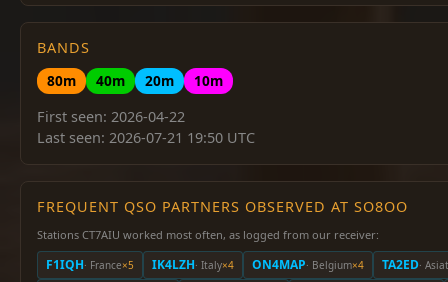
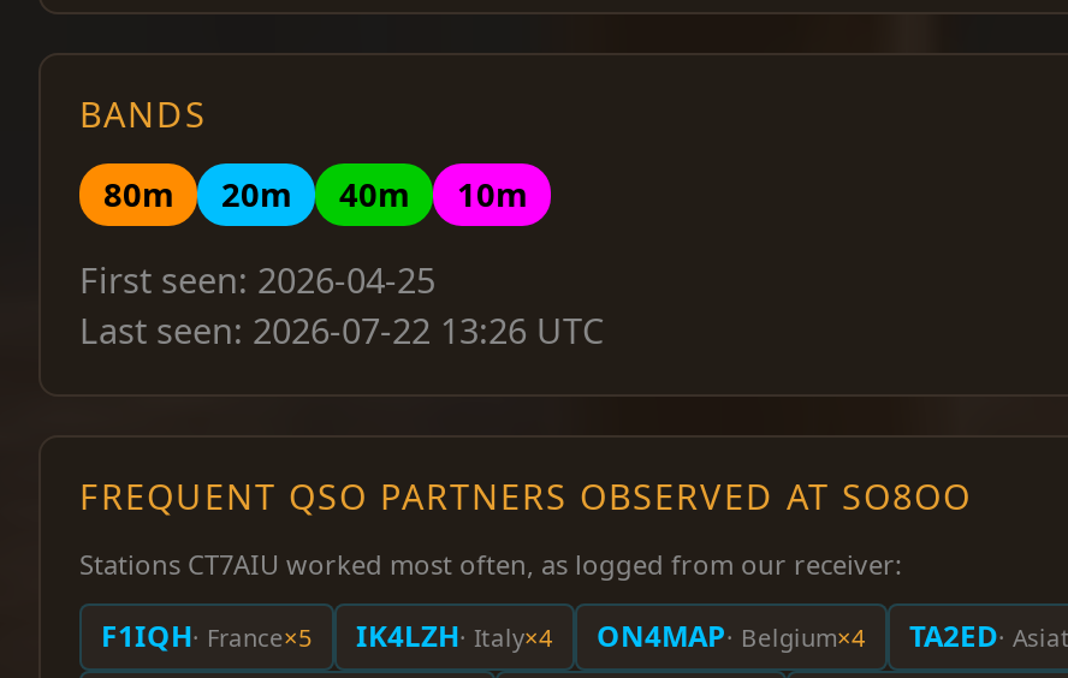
- 20m

+ 20m

- First seen: 2026-04-22
+ First seen: 2026-04-25

- Last seen: 2026-07-21 19:50 UTC
+ Last seen: 2026-07-22 13:26 UTC
